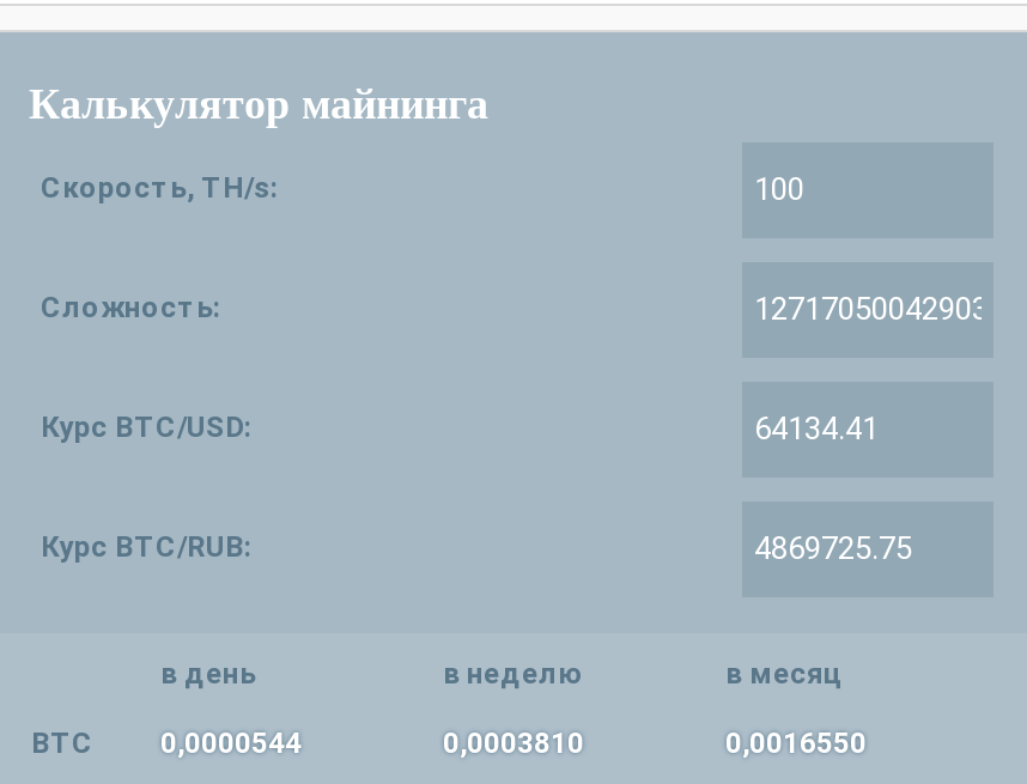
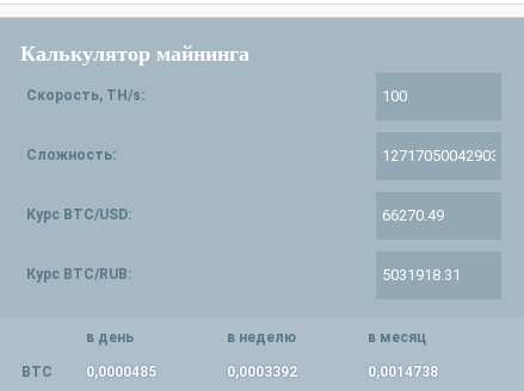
- BTC 0,0000544
+ BTC 0,0000485

- 0,0003810
+ 0,0003392

- 0,0016550
+ 0,0014738
